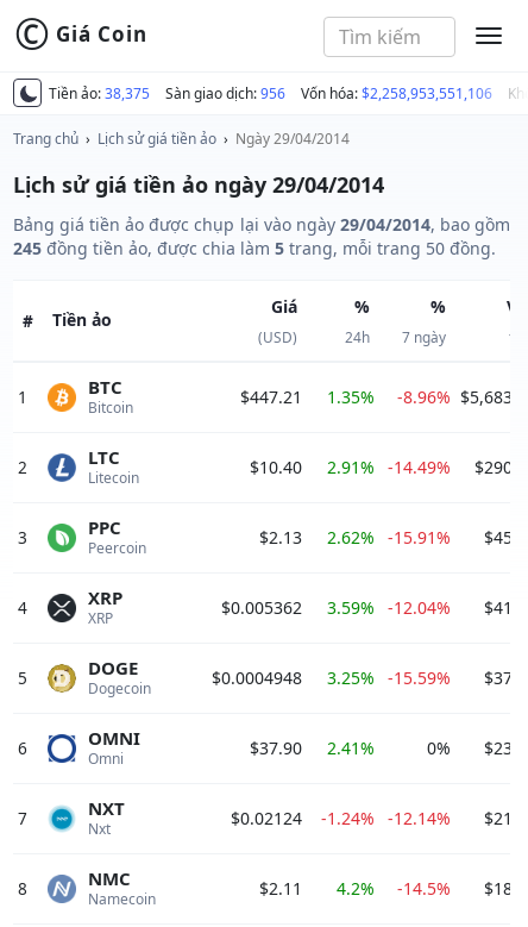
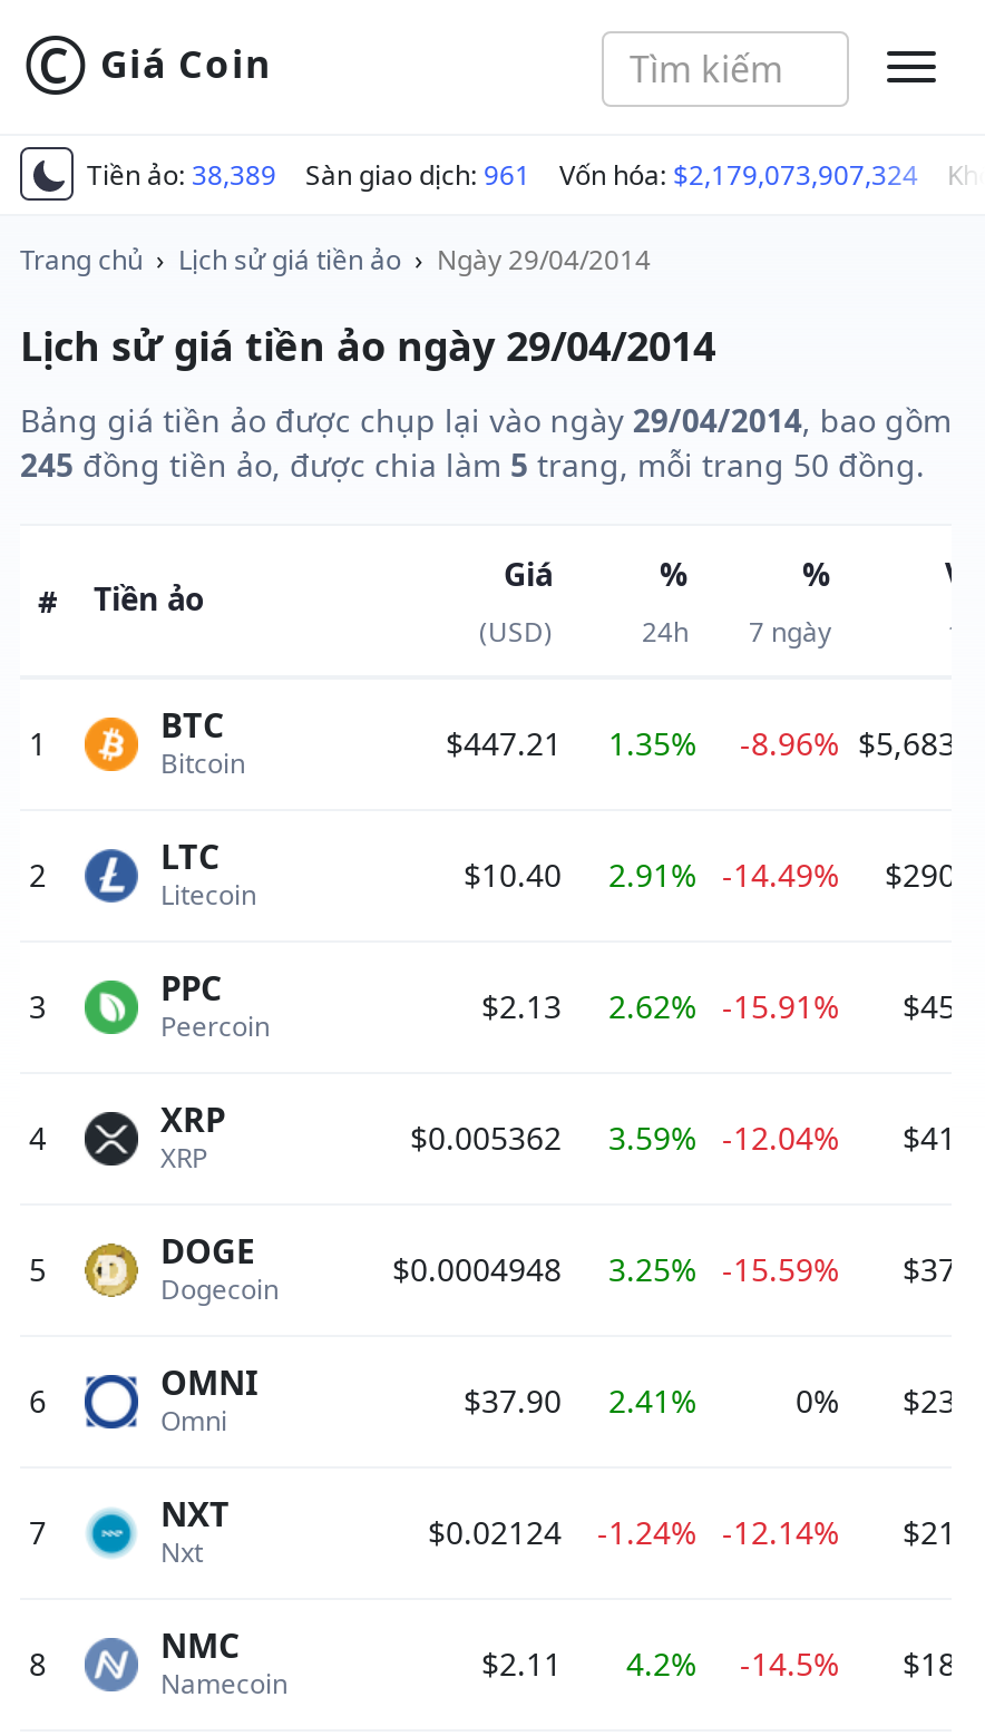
- Tiền ảo: 38,375
+ Tiền ảo: 38,389

- Sàn giao dịch: 956
+ Sàn giao dịch: 961

- Vốn hóa: $2,258,953,551,106
+ Vốn hóa: $2,179,073,907,324
